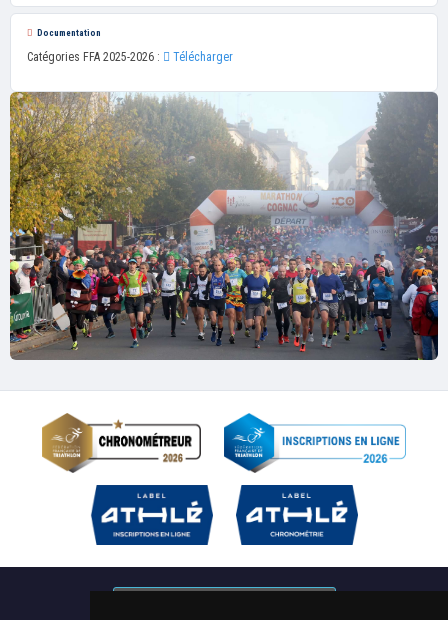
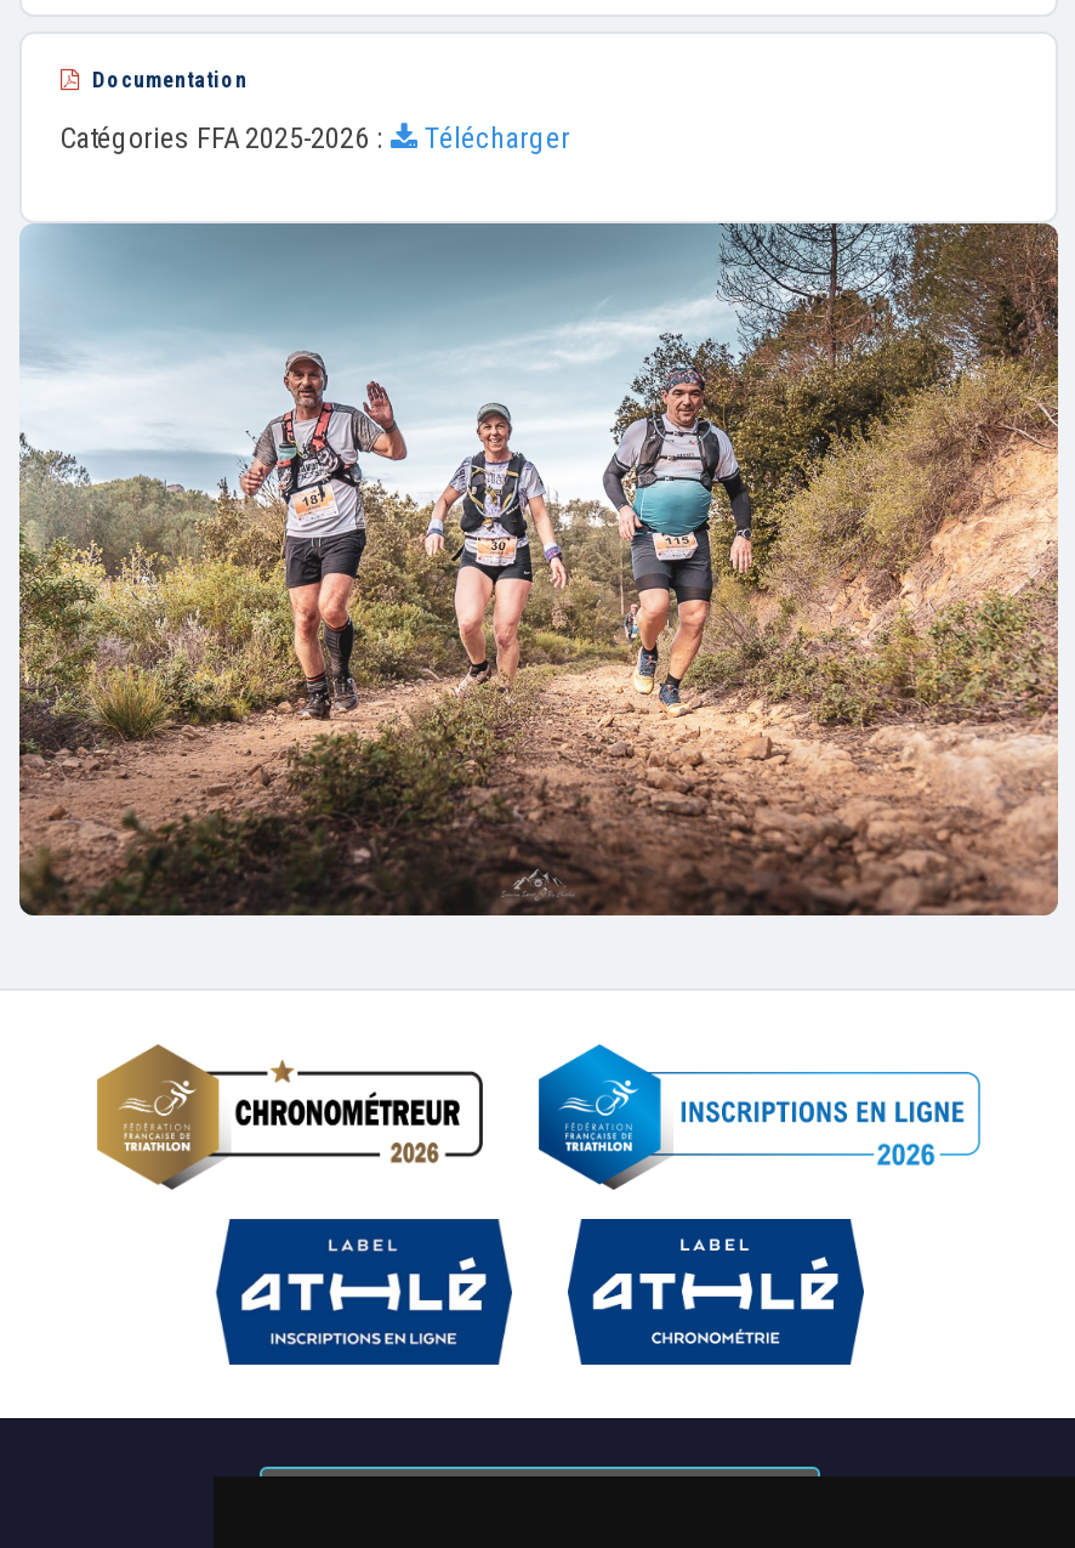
- [image]
+ [image]
